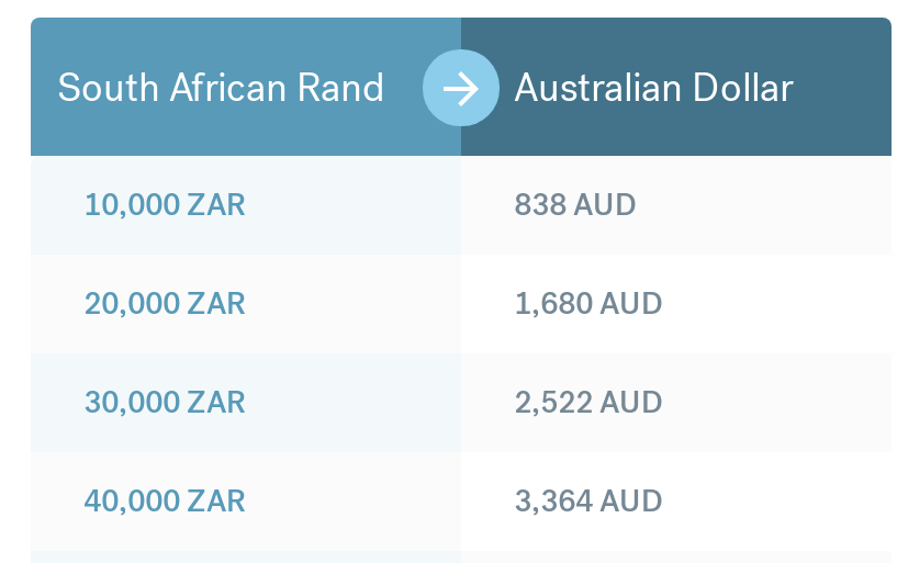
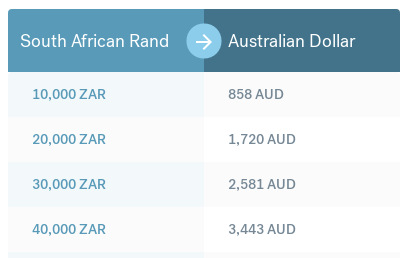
- 838 AUD
+ 858 AUD

- 1,680AUD
+ 1,720AUD

- 2,522 AUD
+ 2,581 AUD

- 3,364AUD
+ 3,443AUD
